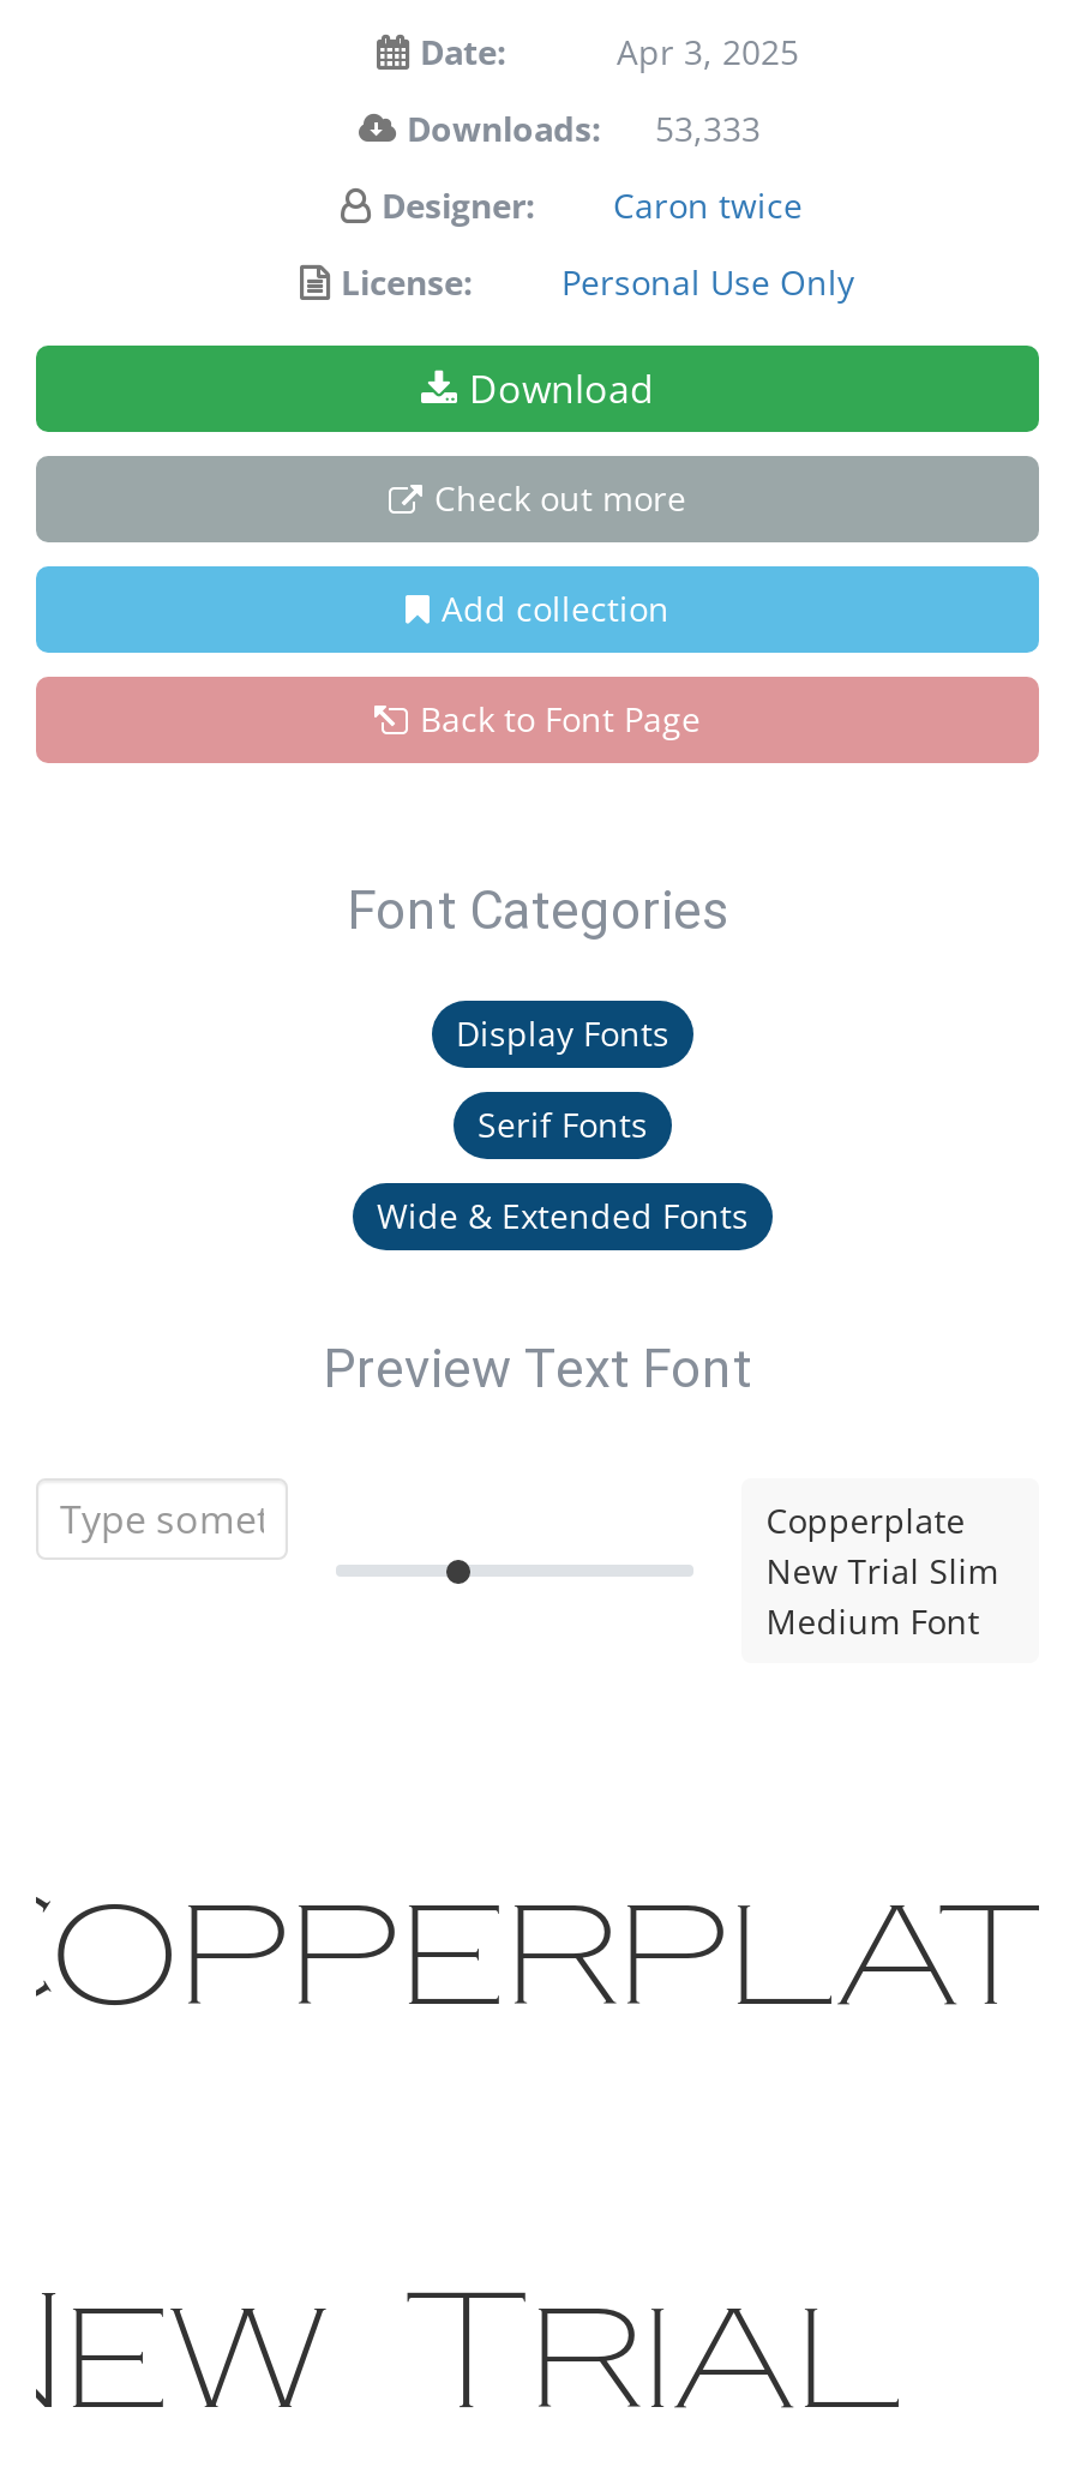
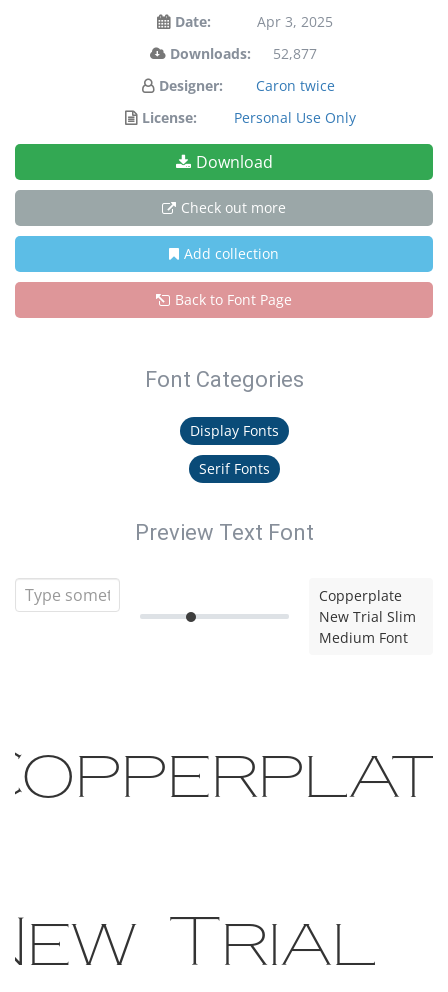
- Downloads: 53,333
+ Downloads: 52,877

- Wide & Extended Fonts
